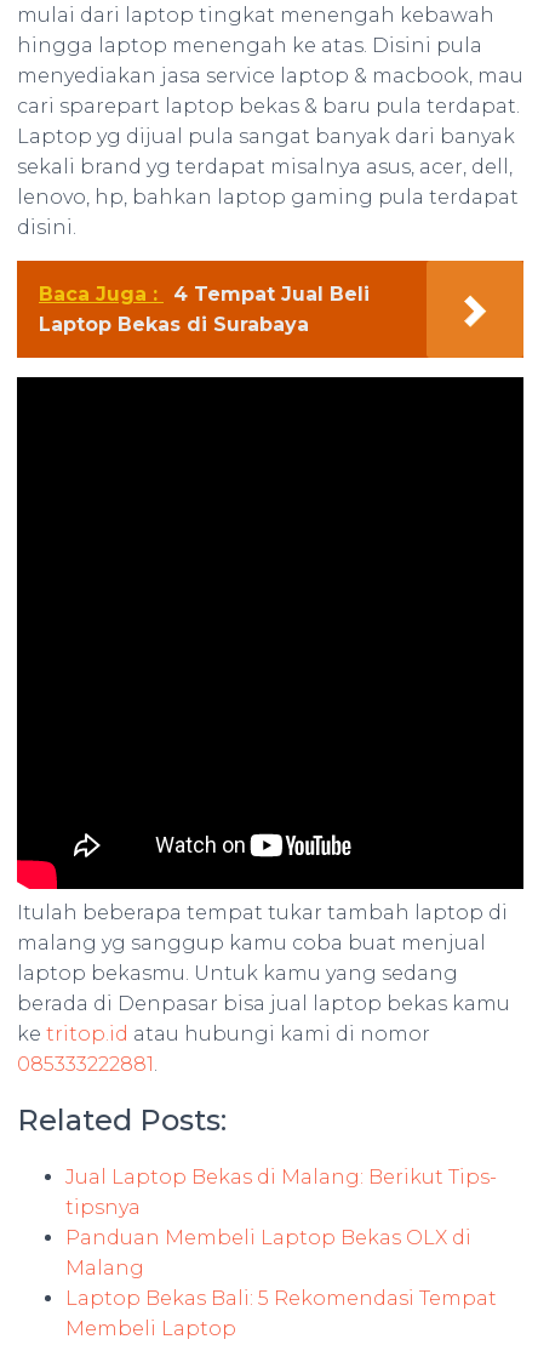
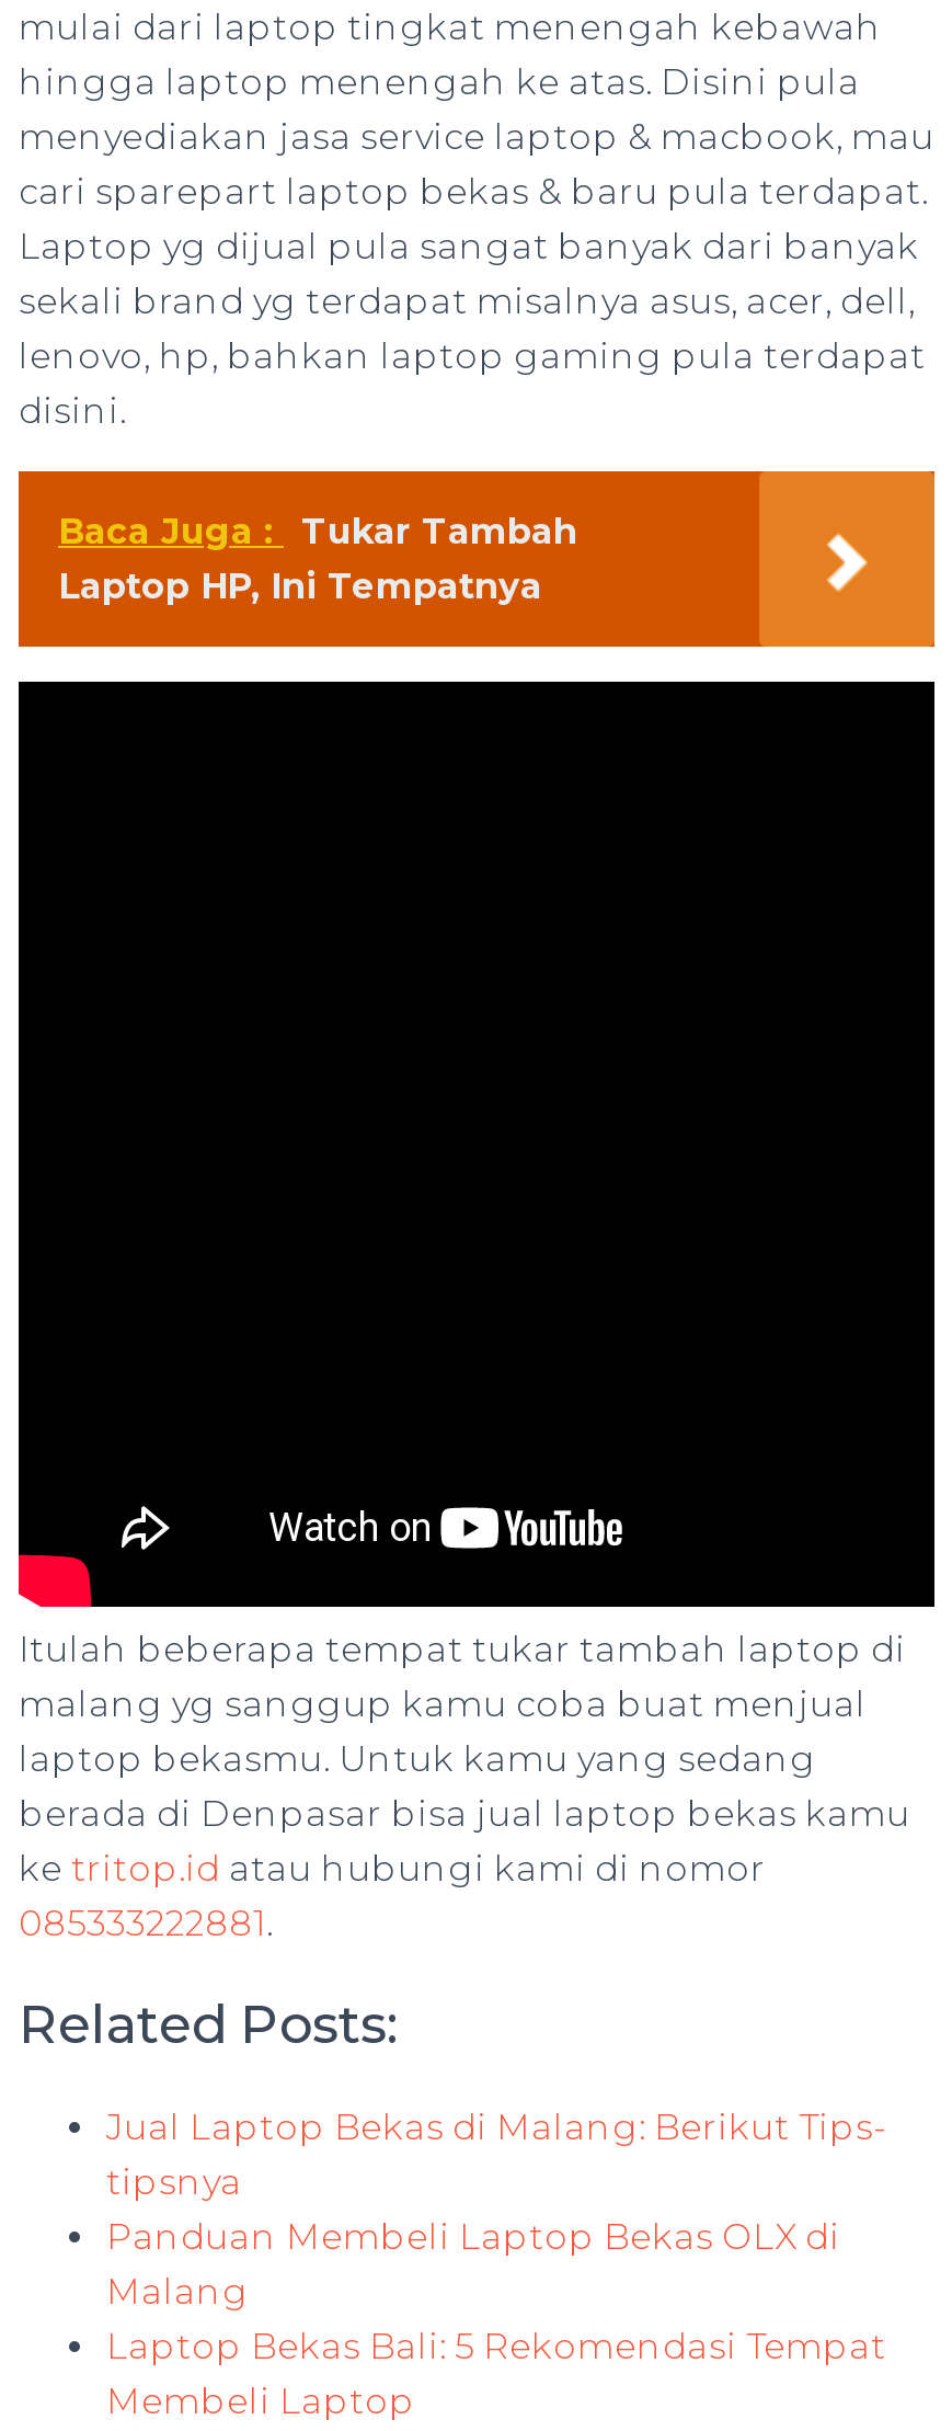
- Baca Juga : 4 Tempat Jual Beli
- Laptop Bekas di Surabaya
+ Baca Juga : Tukar Tambah
+ Laptop HP, Ini Tempatnya
